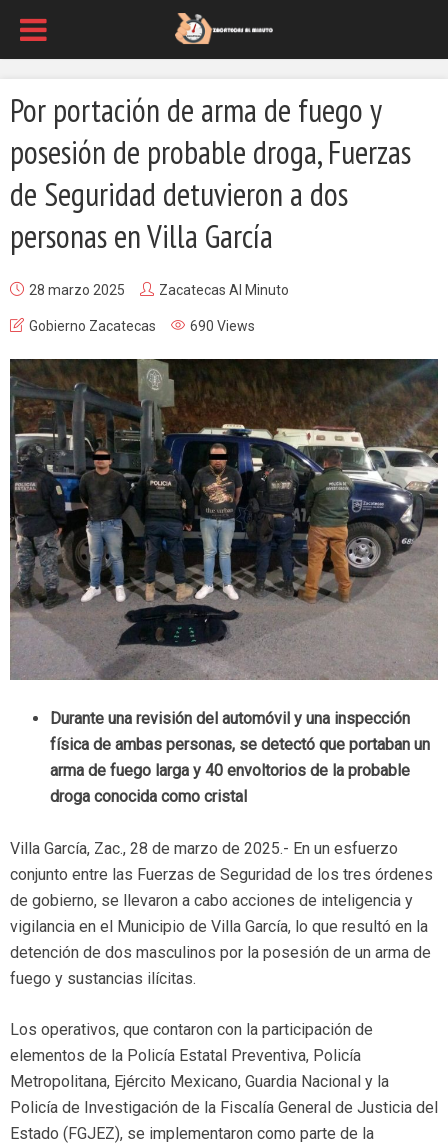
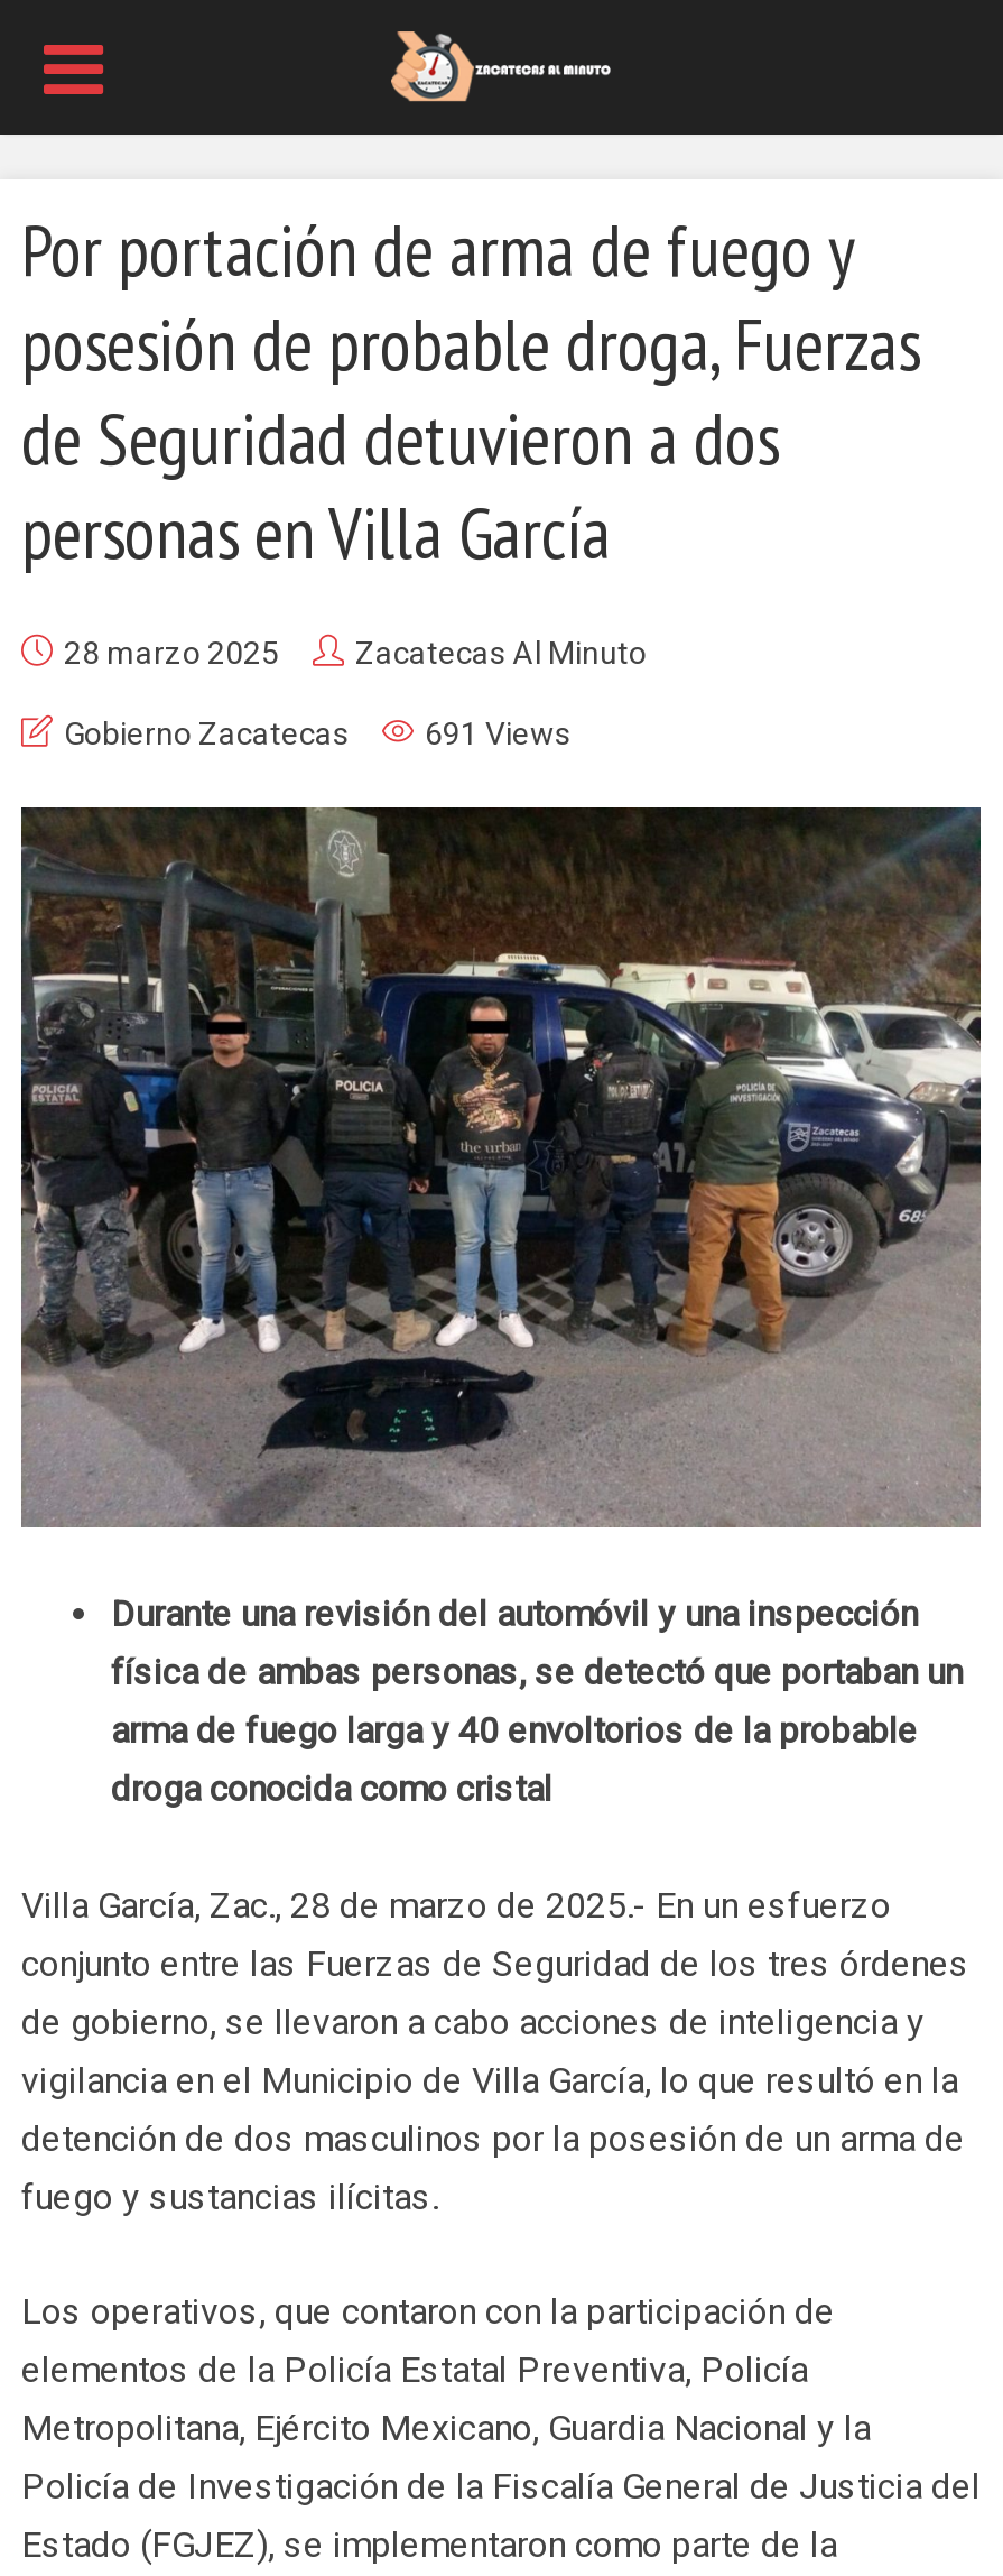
- 690 Views
+ 691 Views
